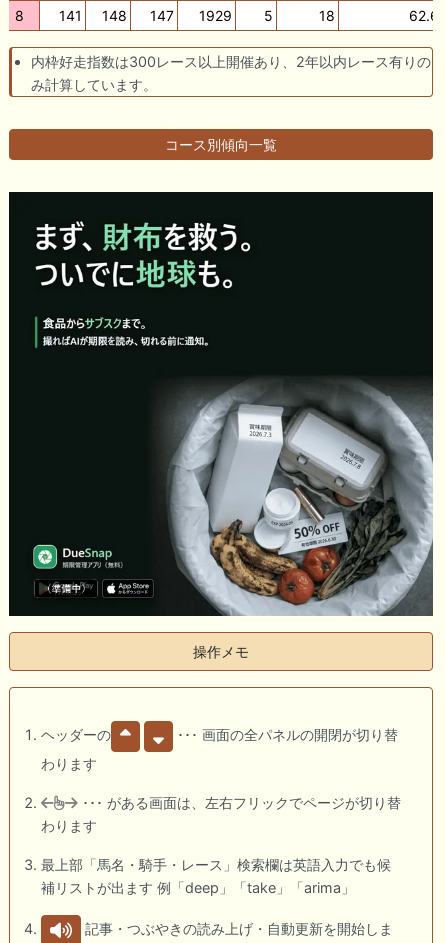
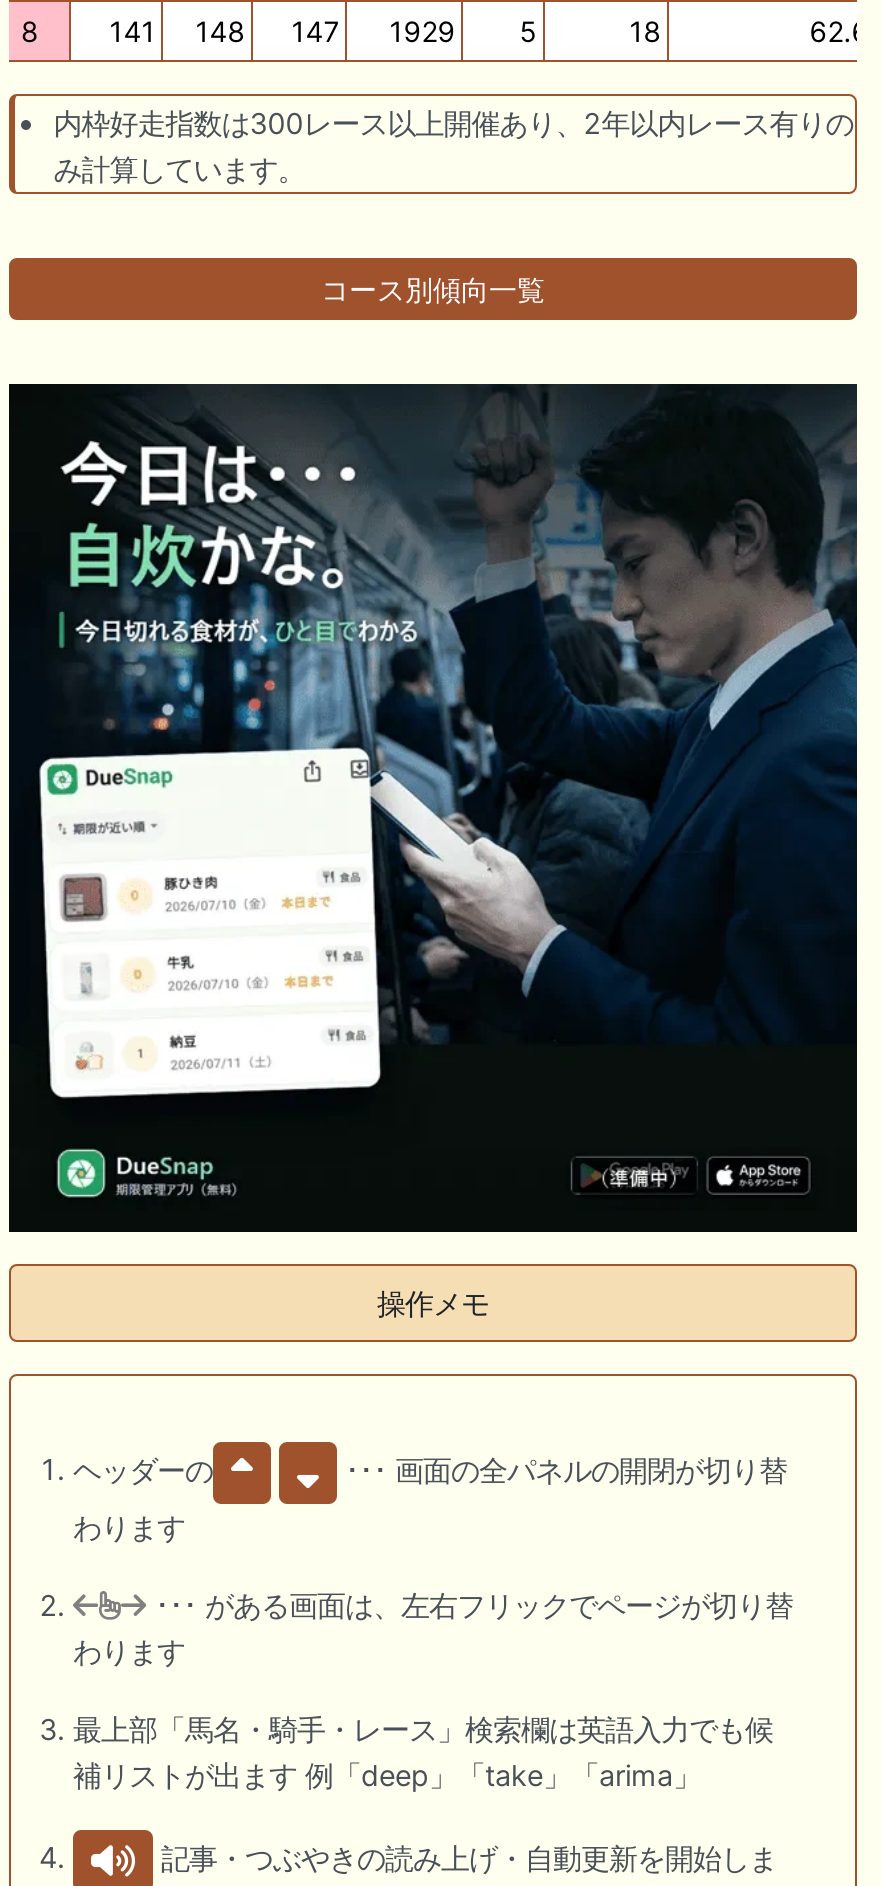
- [image]
+ [image]
